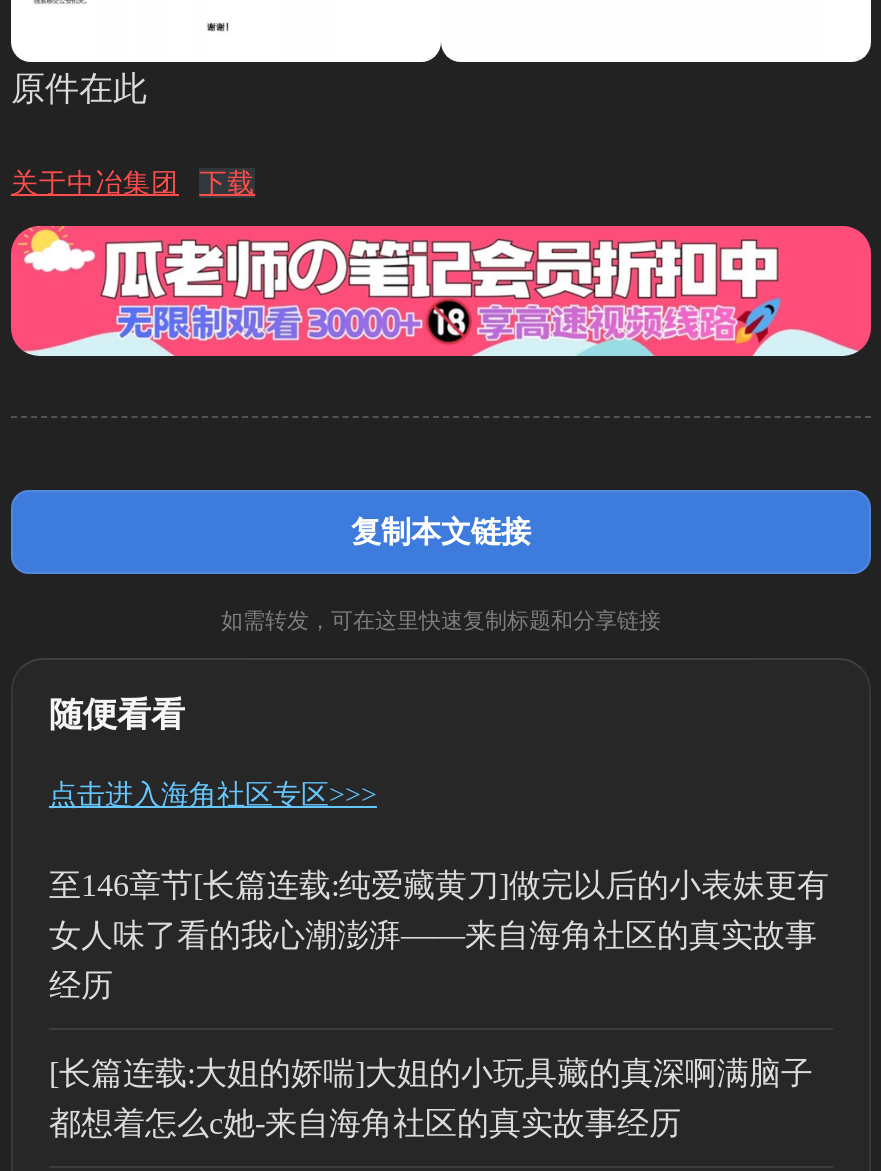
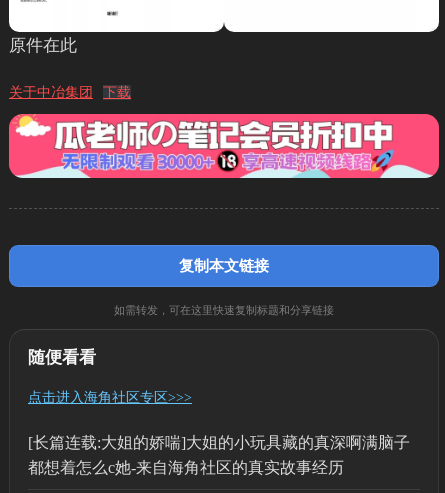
- 至146章节[长篇连载:纯爱藏黄刀]做完以后的小表妹更有
- 女人味了看的我心潮澎湃——来自海角社区的真实故事
- 经历
